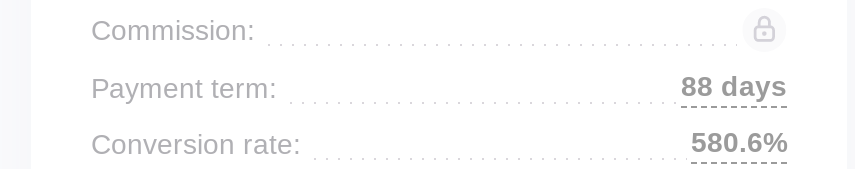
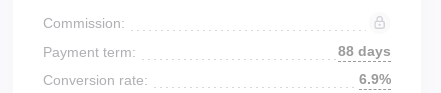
- 580.6%
+ 6.9%
